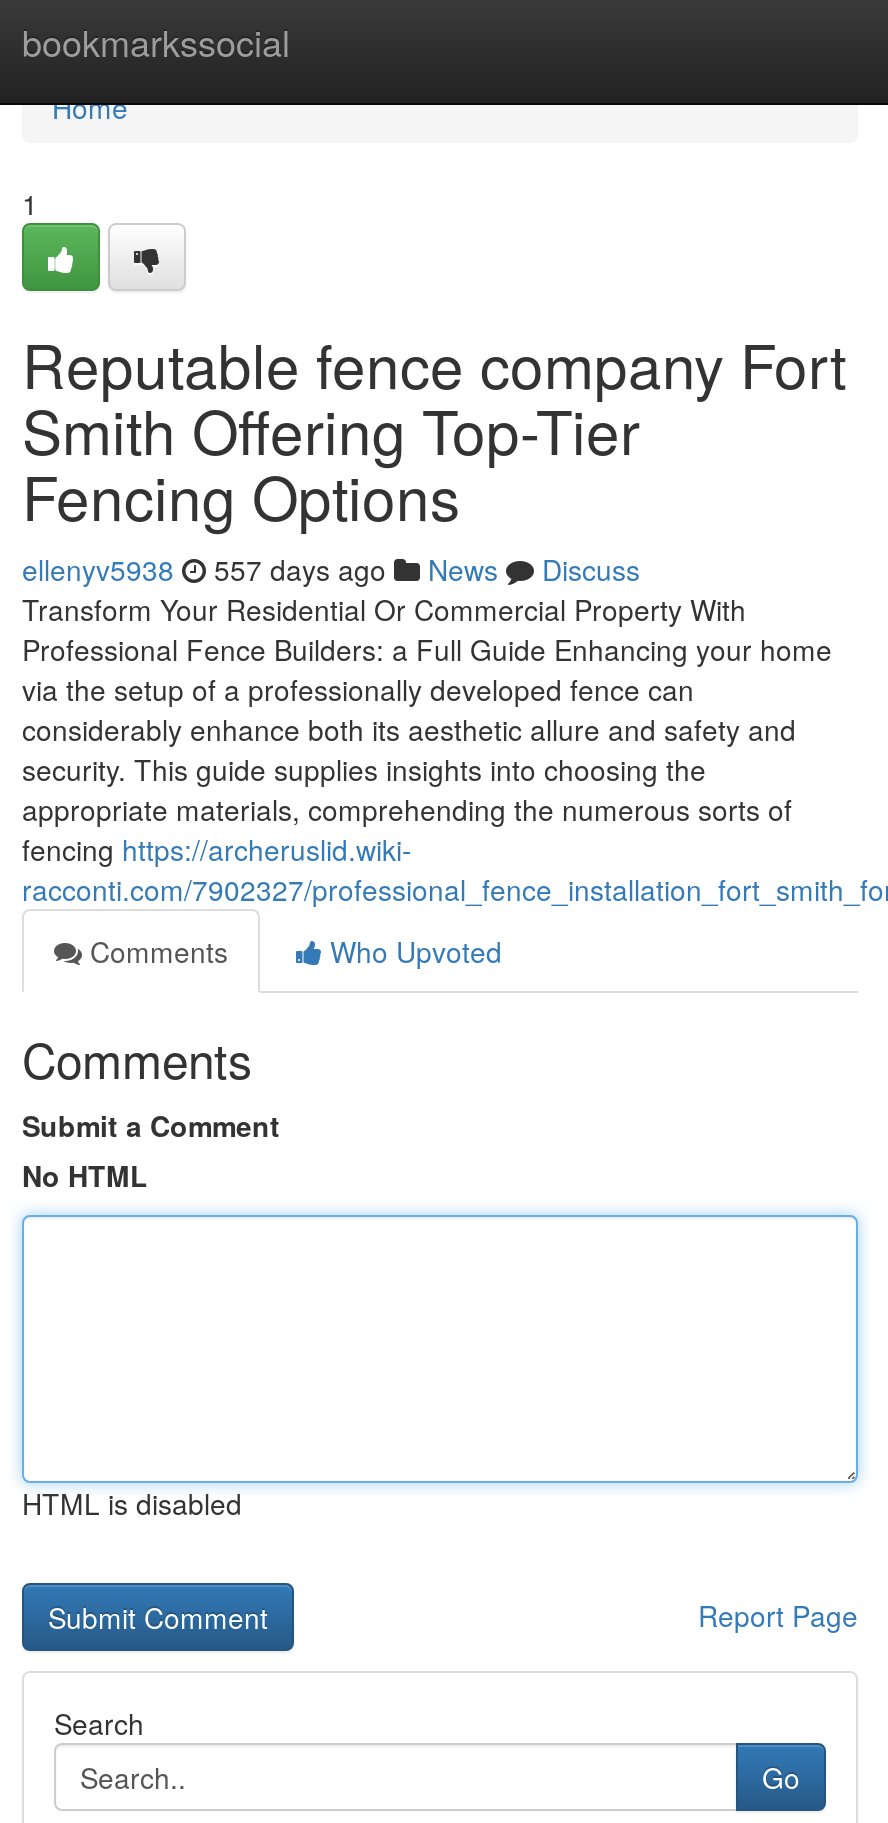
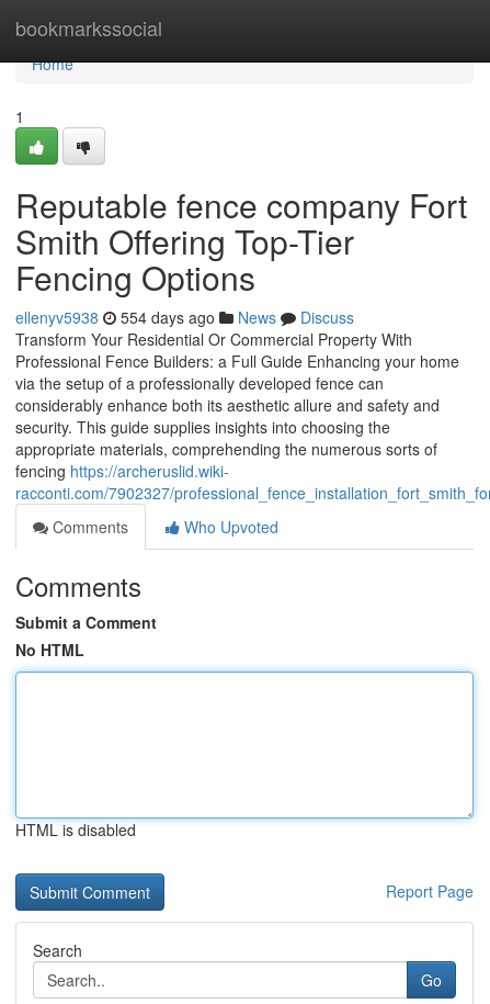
- ellenyv5938 557 days ago News Discuss
+ ellenyv5938 554 days ago News Discuss
